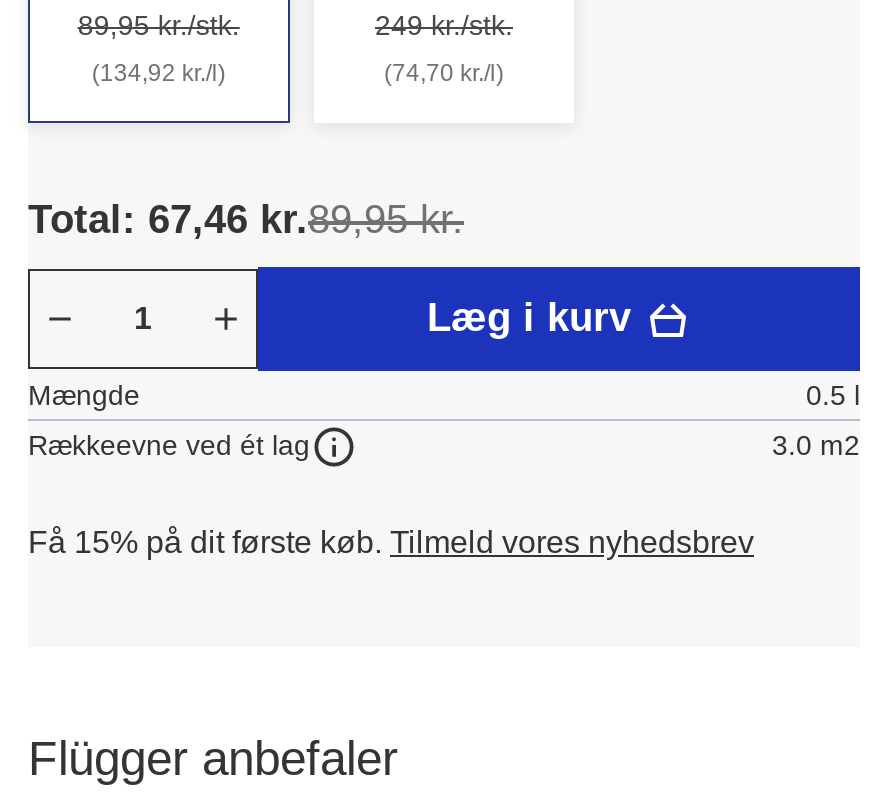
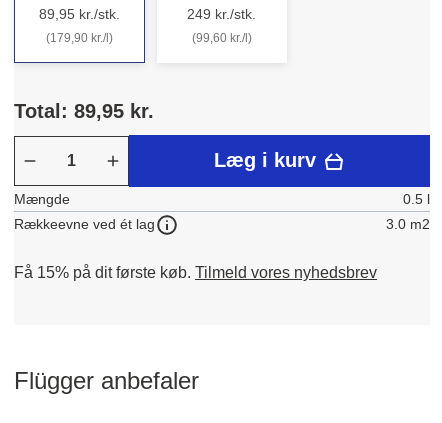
- (134,92 kr./l)
+ (179,90 kr./l)

- (74,70 kr./l)
+ (99,60 kr./l)

- Total: 67,46 kr.89,95 kr.
+ Total: 89,95 kr.
